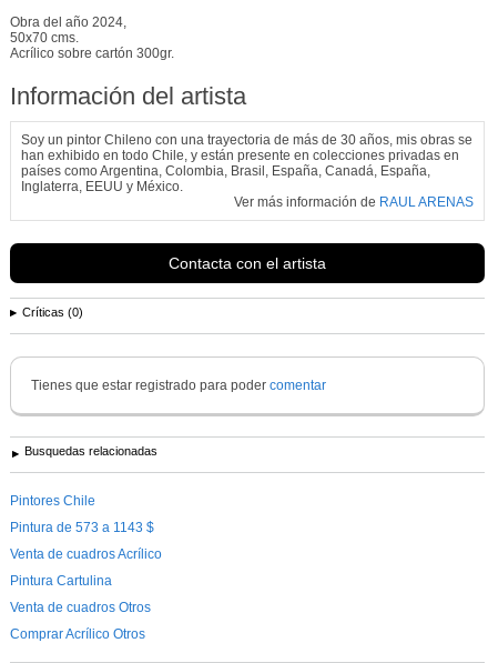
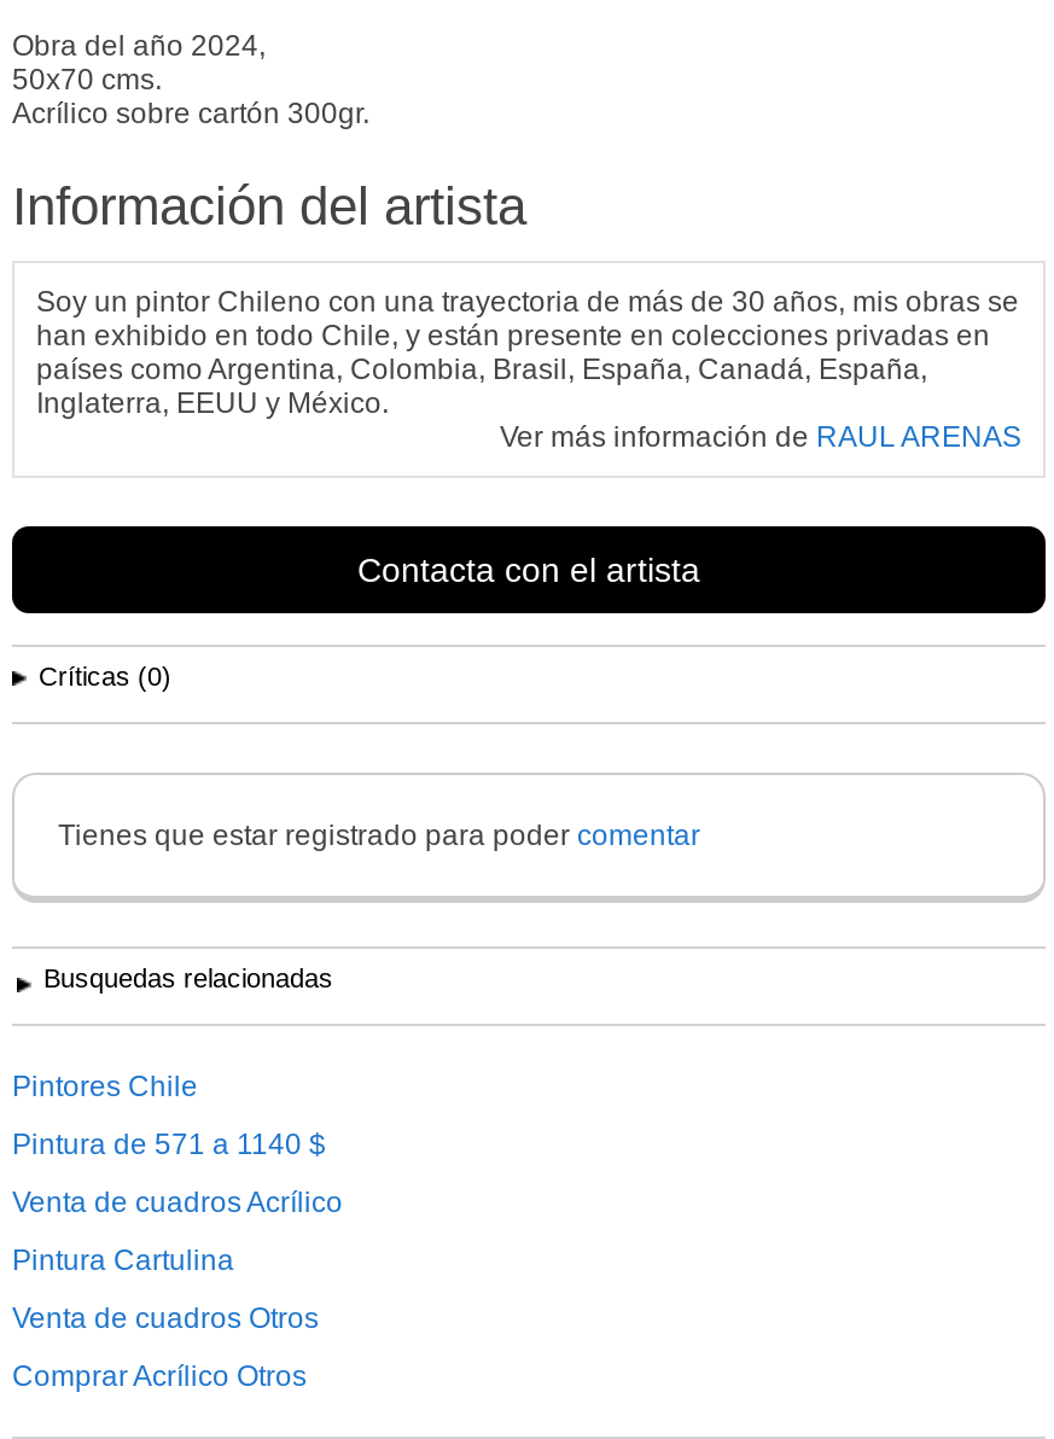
- Pintura de 573 a 1143 $
+ Pintura de 571 a 1140 $
